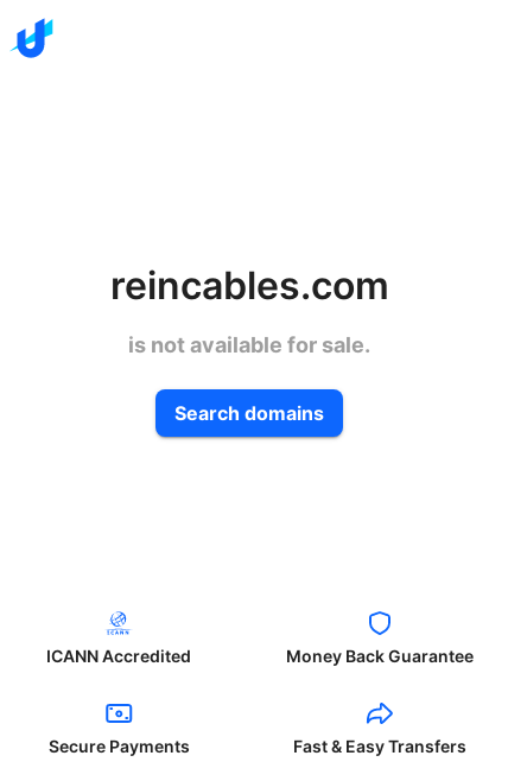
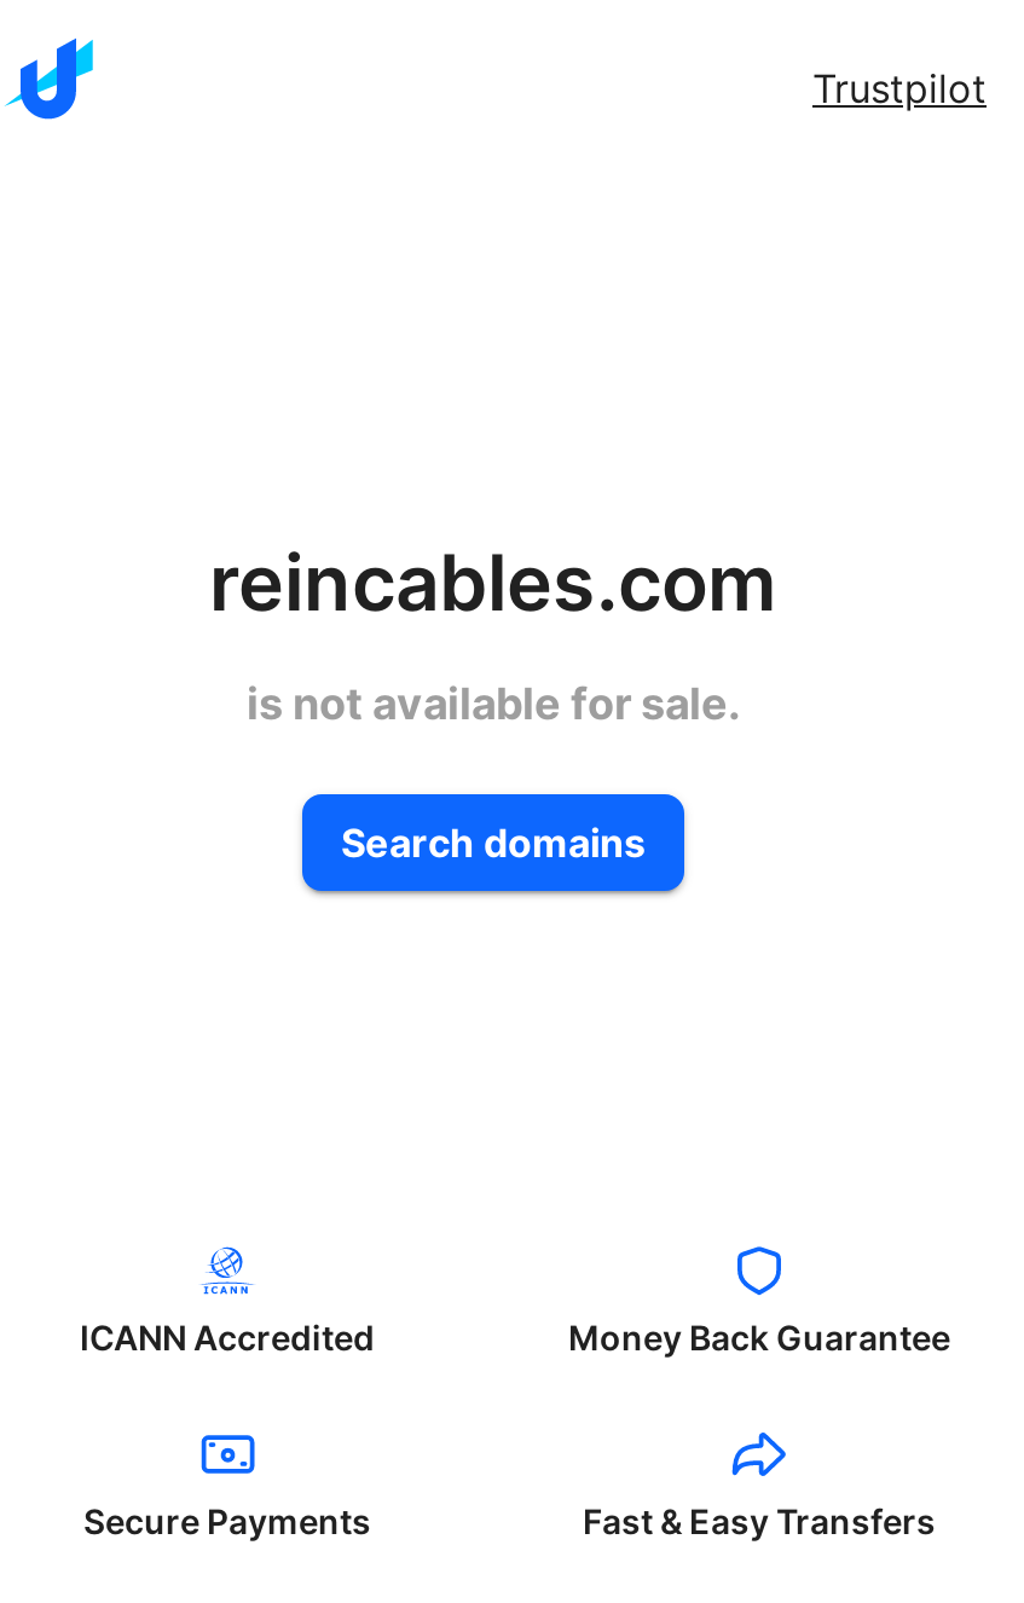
+ Trustpilot
